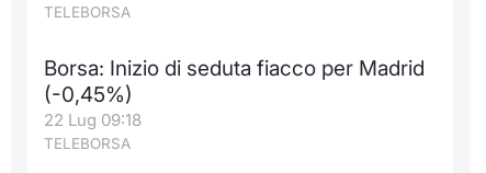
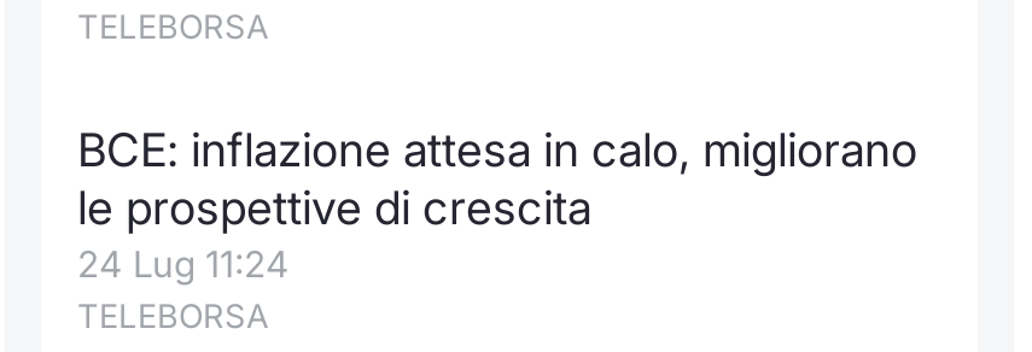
- Borsa: Inizio di seduta fiacco per Madrid
- (-0,45%)
- 22 Lug 09:18
+ BCE: inflazione attesa in calo, migliorano
+ le prospettive di crescita
+ 24 Lug 11:24
